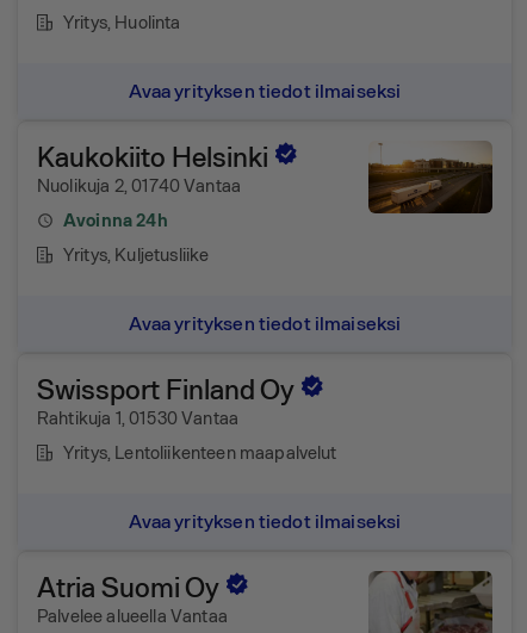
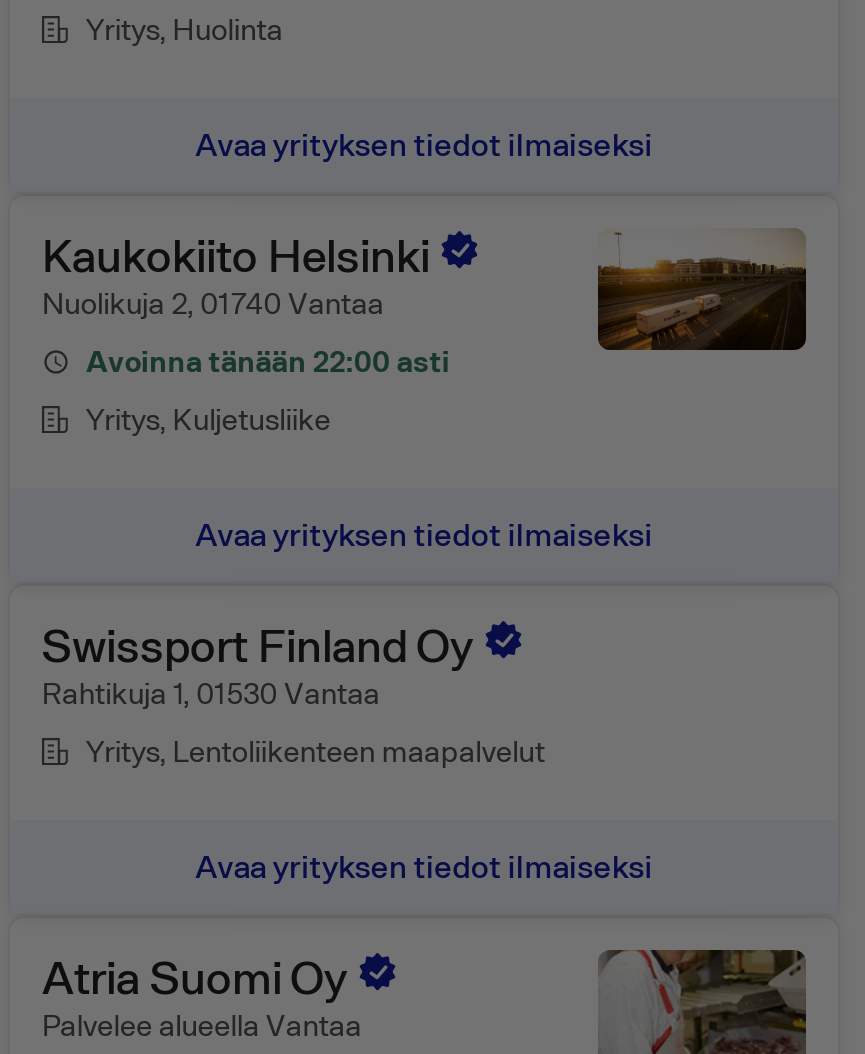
- Avoinna 24h
+ Avoinna tänään 22:00 asti
